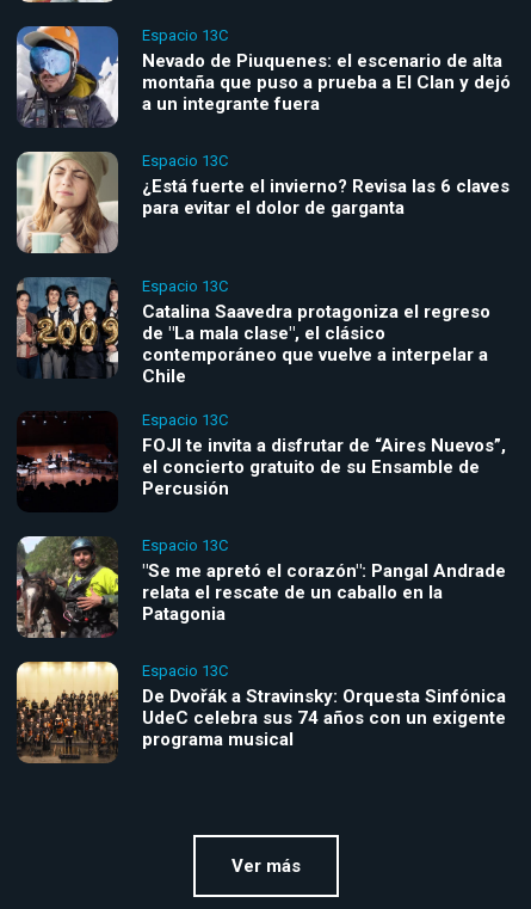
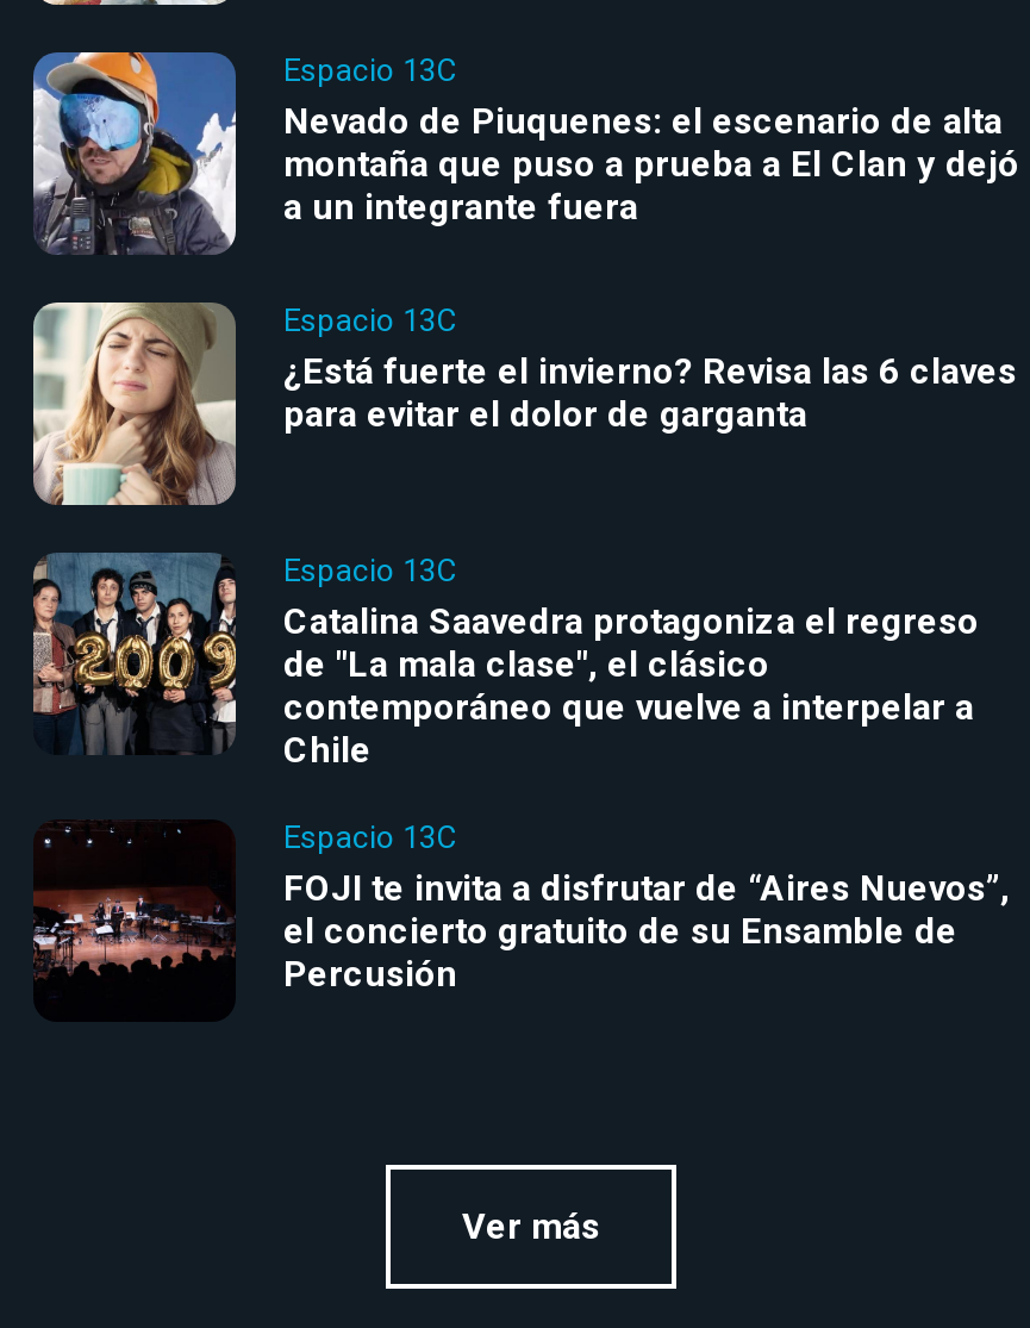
- [image]
- Espacio 13C
- "Se me apretó el corazón": Pangal Andrade
- relata el rescate de un caballo en la
- Patagonia
- Espacio 13C
- De Dvořák a Stravinsky: Orquesta Sinfónica
- UdeC celebra sus 74 años con un exigente
- programa musical

- [image]
